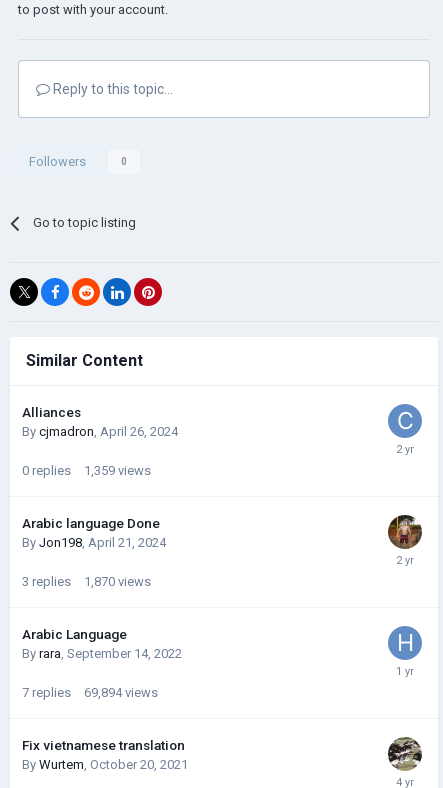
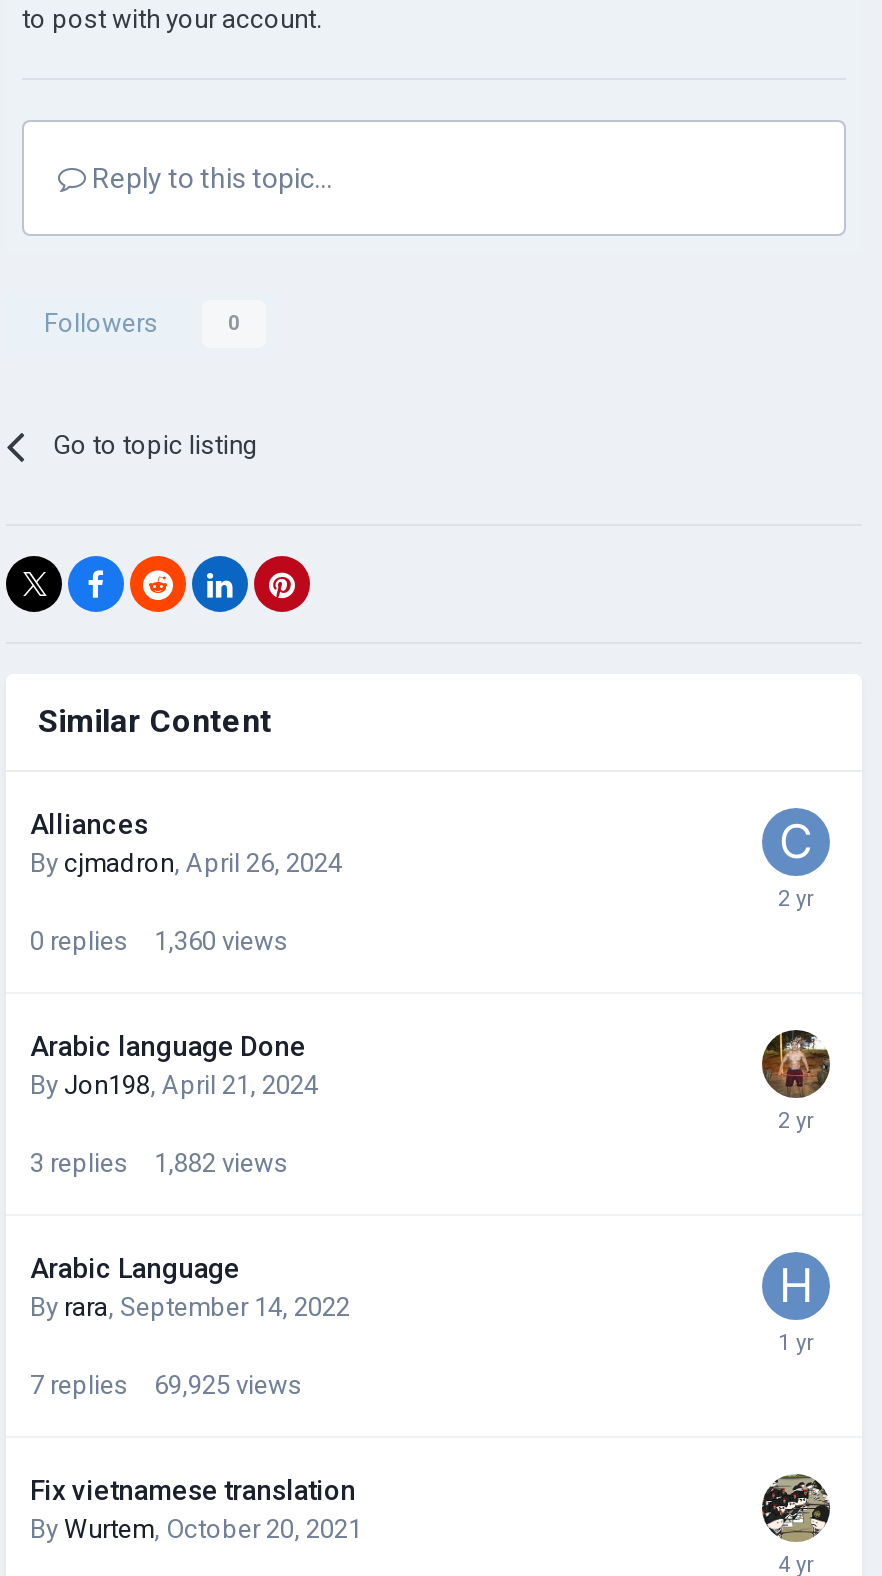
- 0 replies 1,359 views
+ 0 replies 1,360 views

- 3 replies 1,870 views
+ 3 replies 1,882 views

- 7 replies 69,894 views
+ 7 replies 69,925 views
